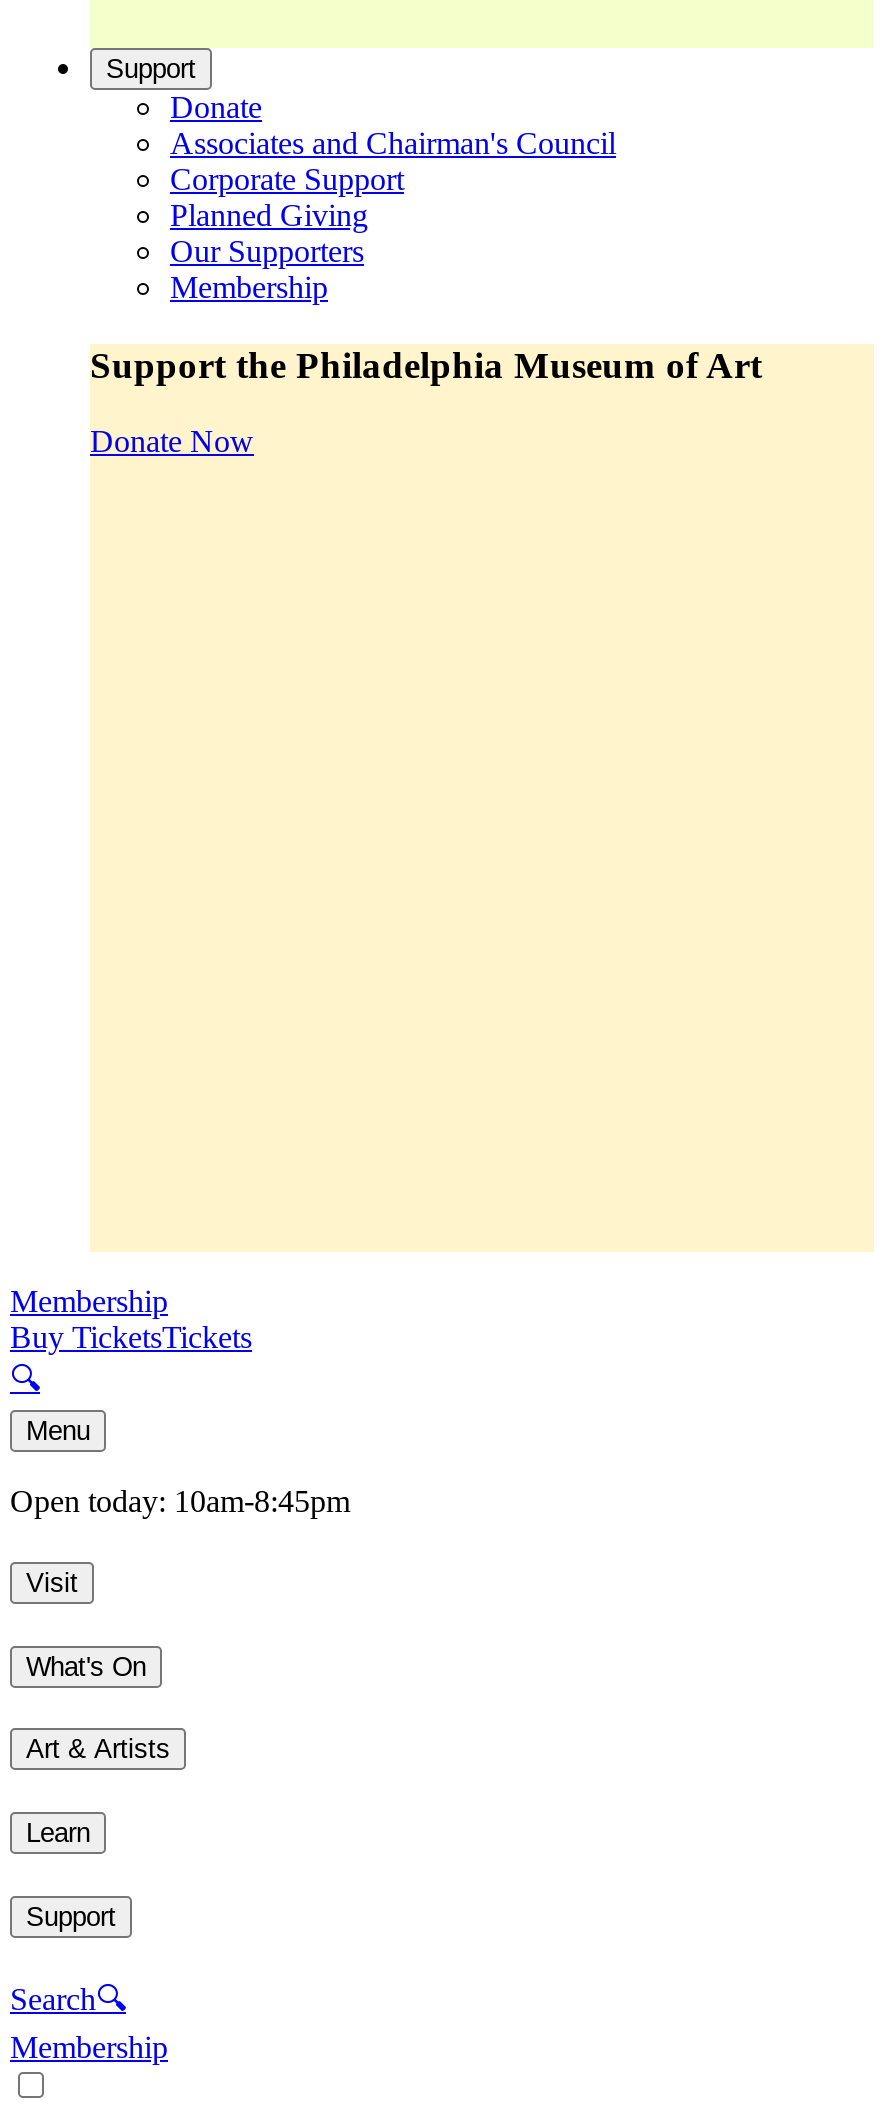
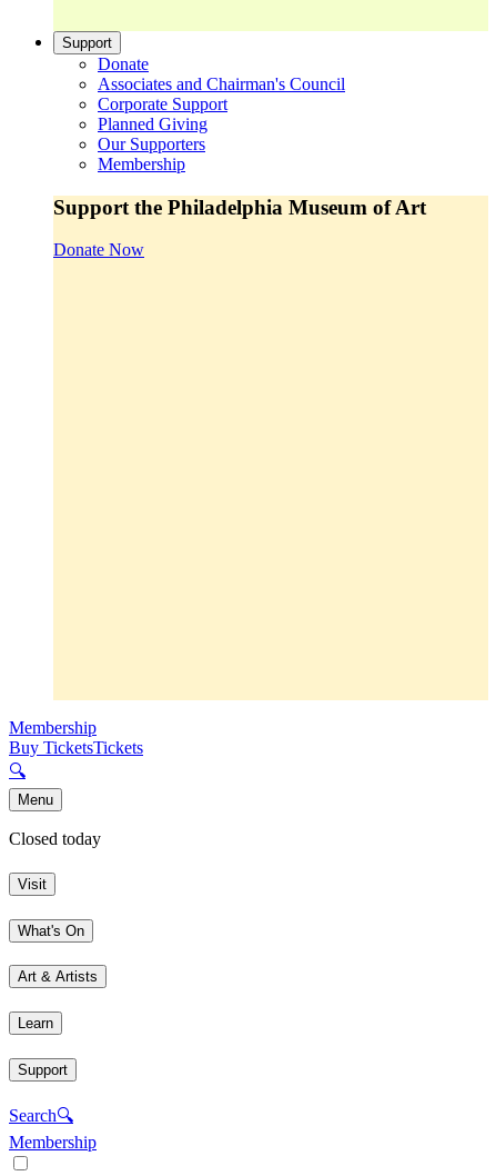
- Open today: 10am-8:45pm
+ Closed today
